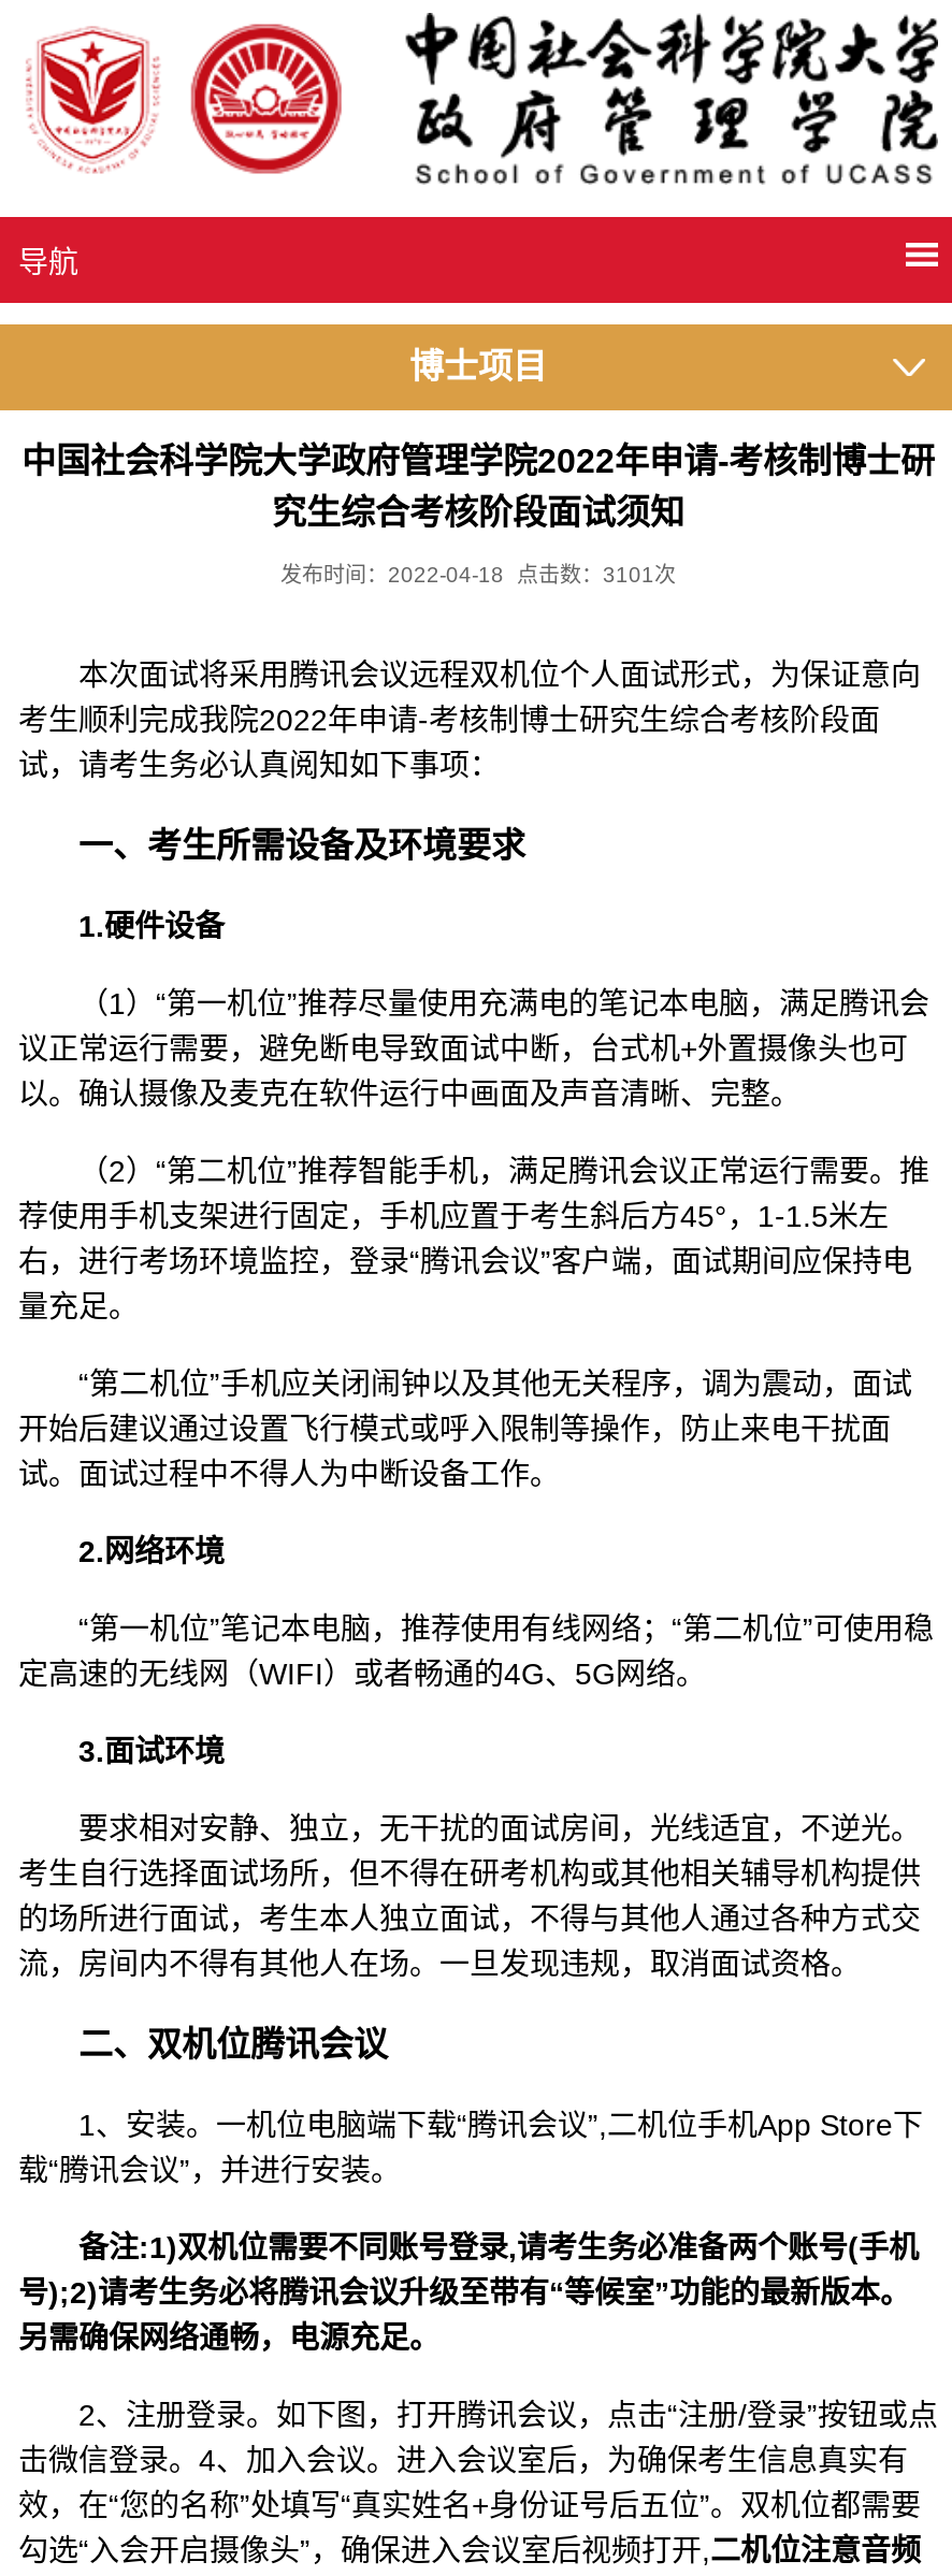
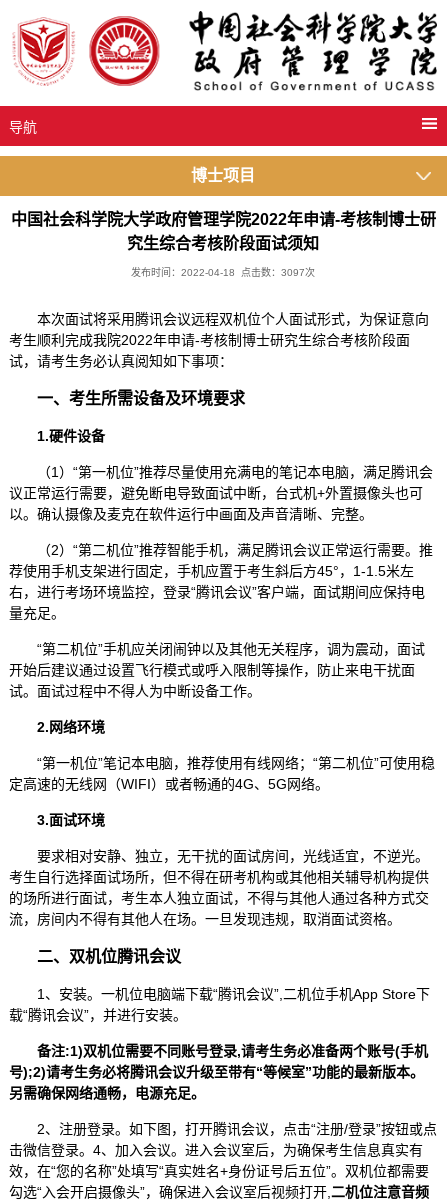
- 发布时间：2022-04-18 点击数：3101次
+ 发布时间：2022-04-18 点击数：3097次
